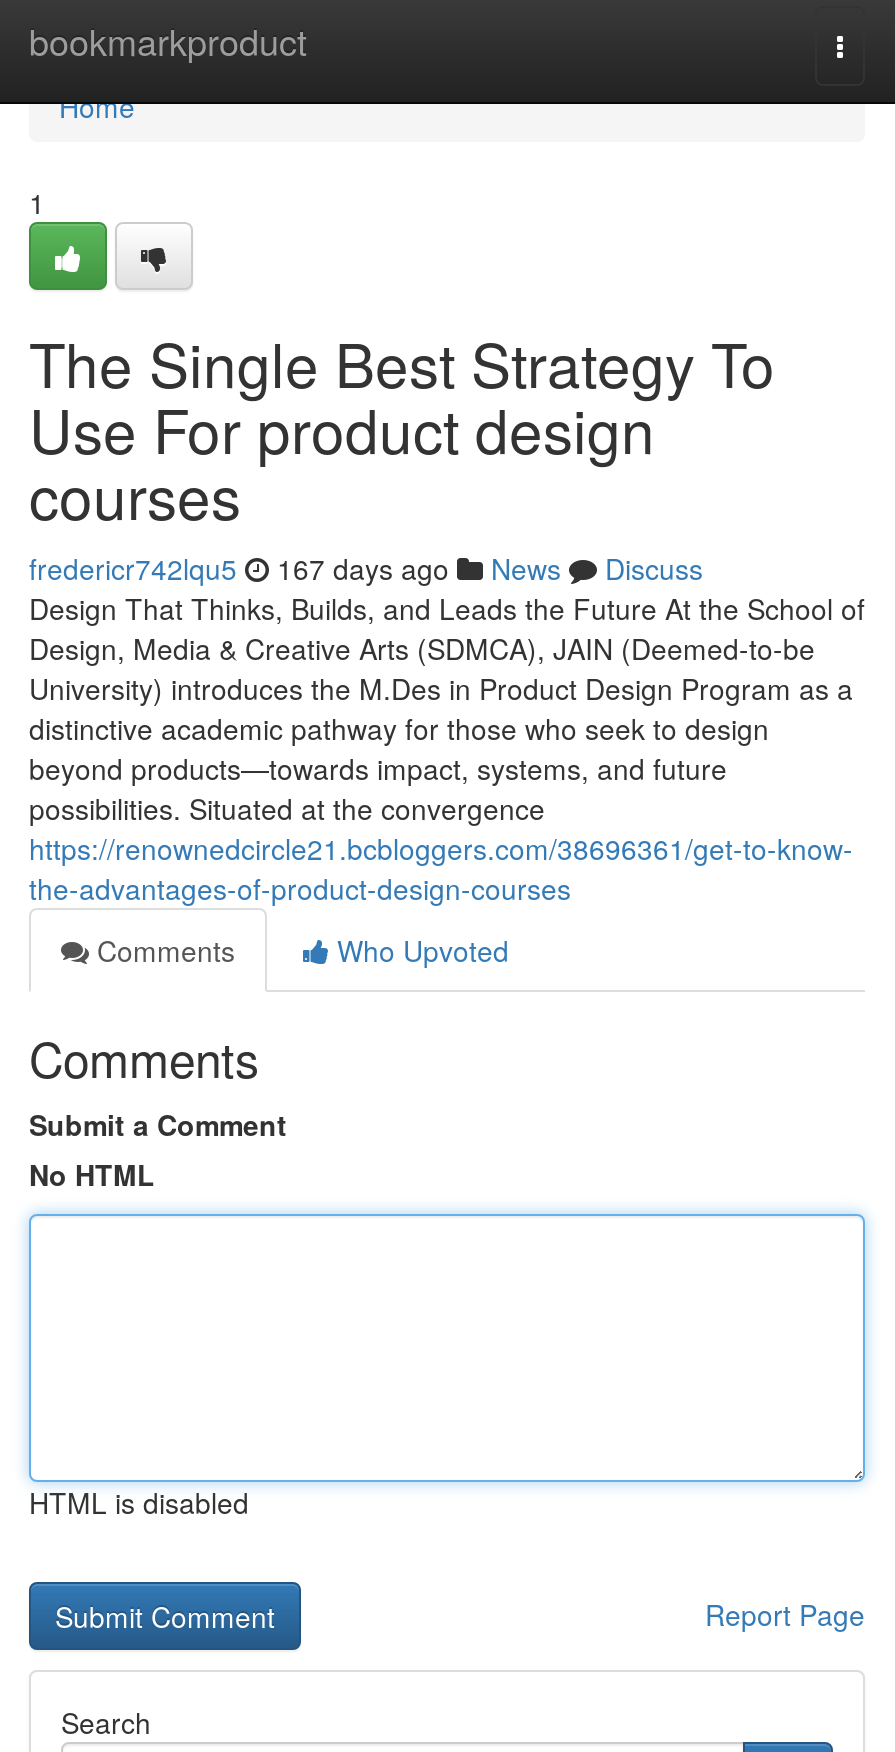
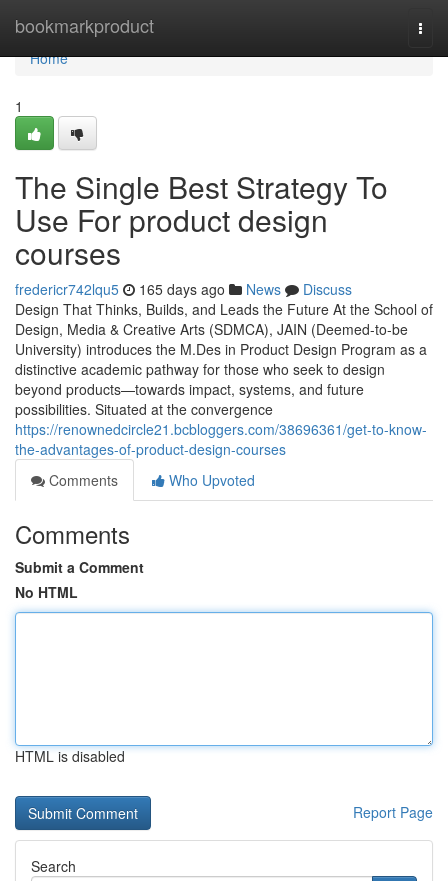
- fredericr742lqu5 167 days ago News Discuss
+ fredericr742lqu5 165 days ago News Discuss
